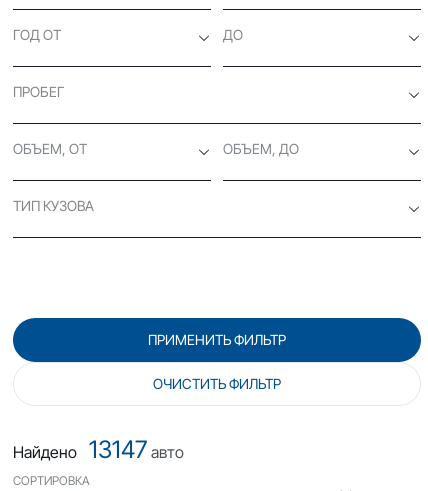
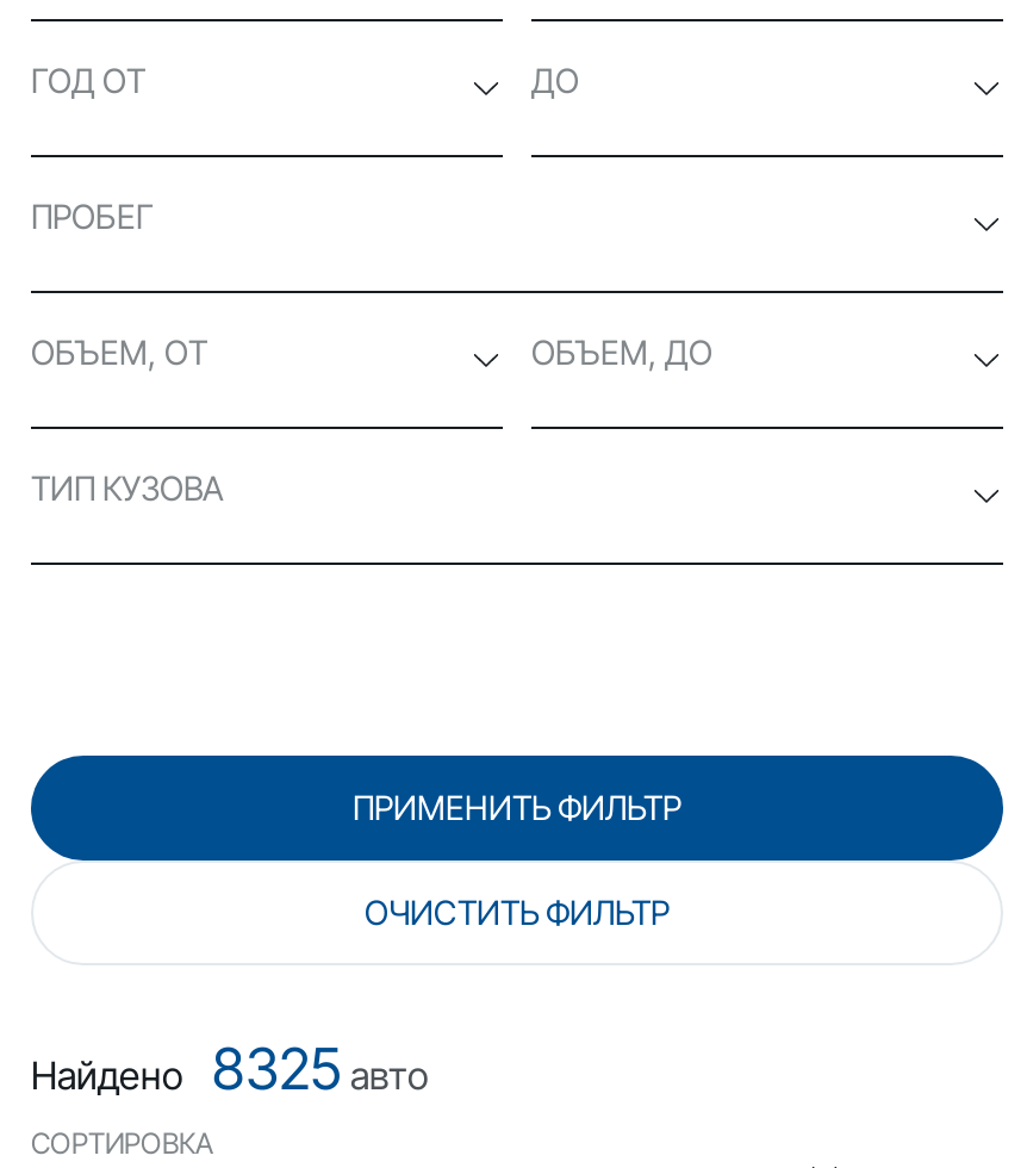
- Найдено 13147 авто
+ Найдено 8325 авто
